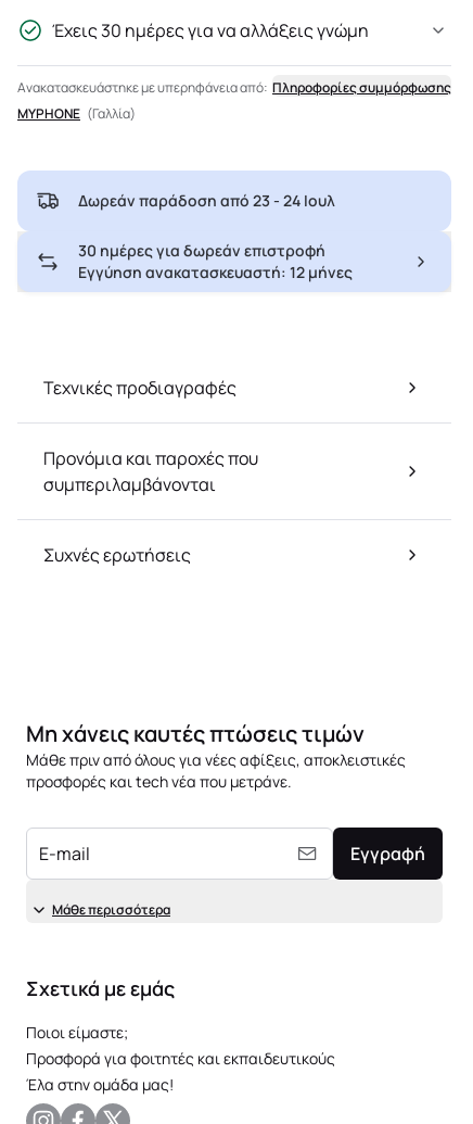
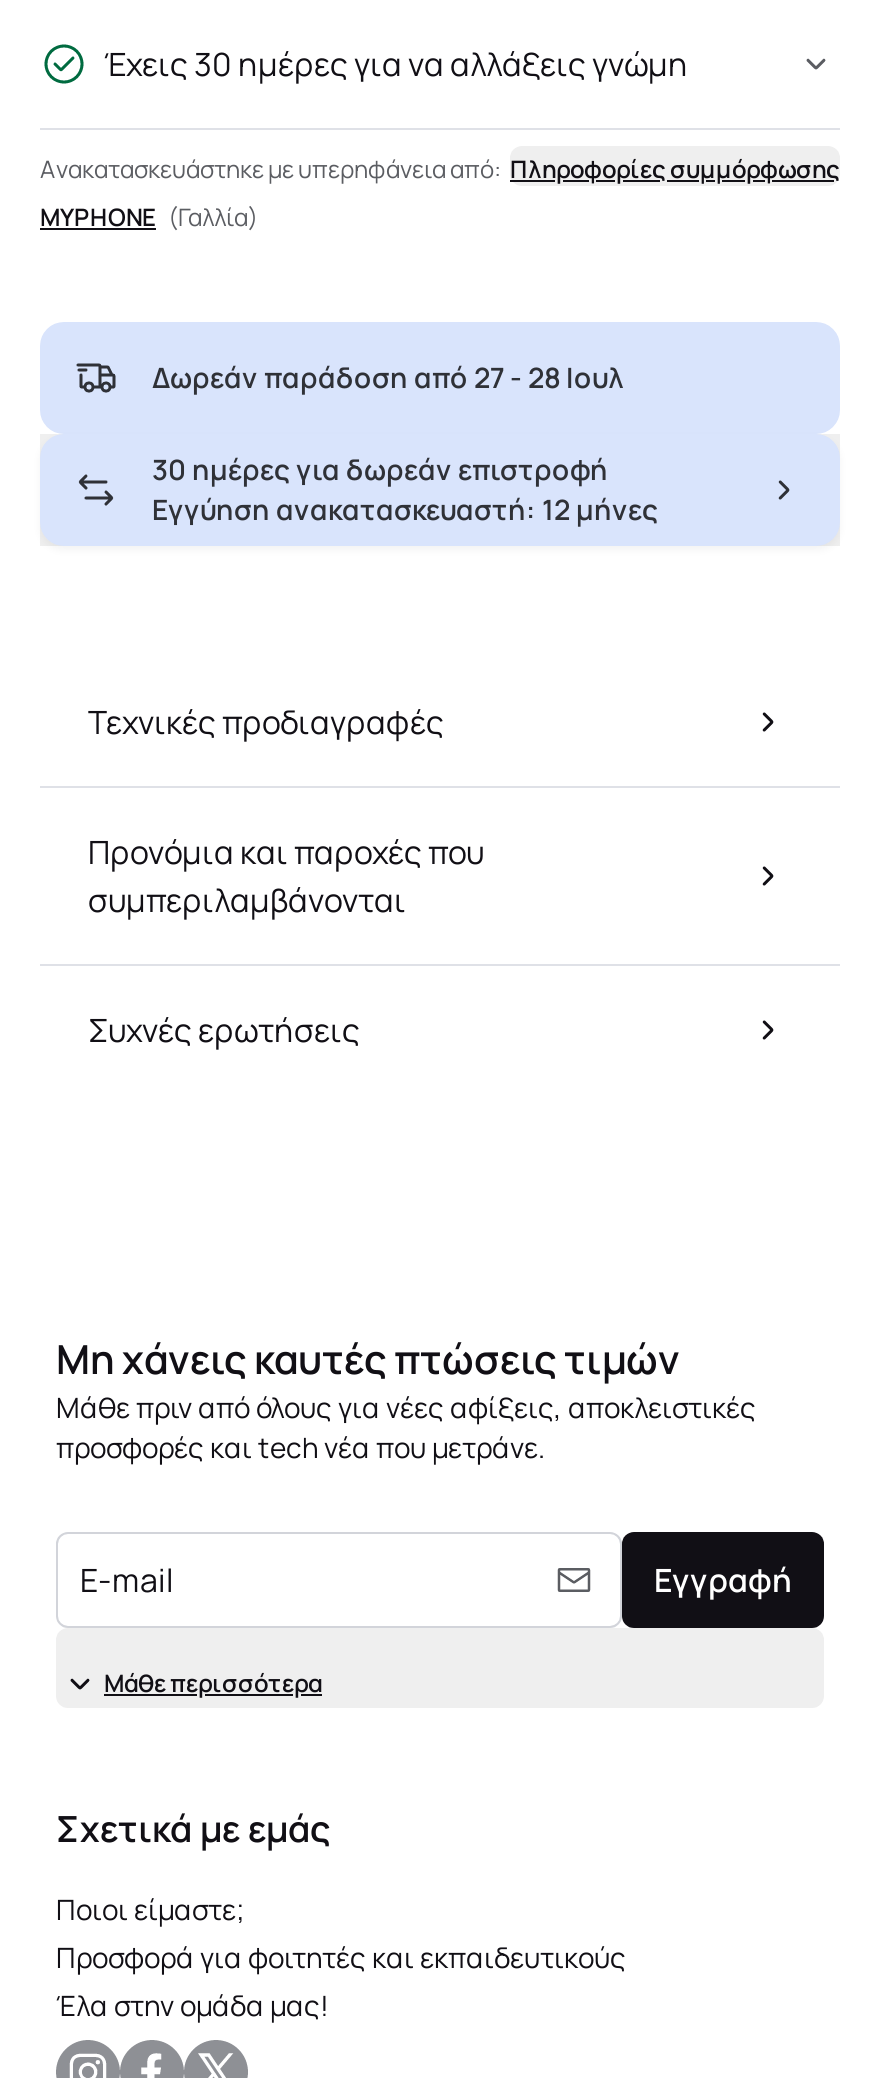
- Δωρεάν παράδοση από 23 - 24 Ιουλ
+ Δωρεάν παράδοση από 27 - 28 Ιουλ
